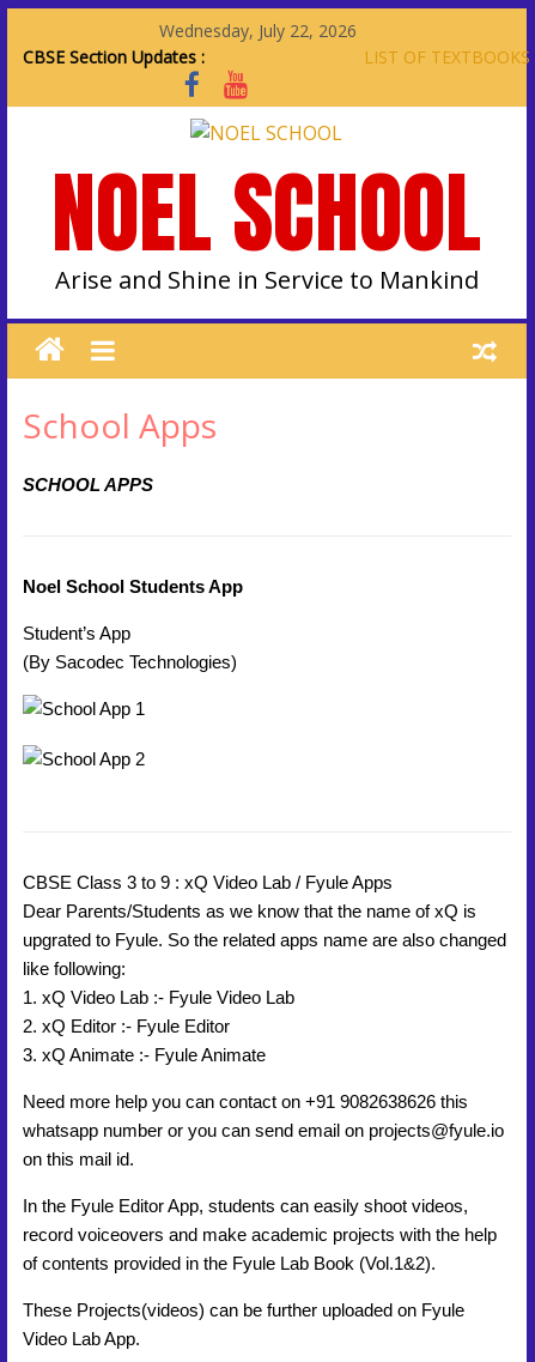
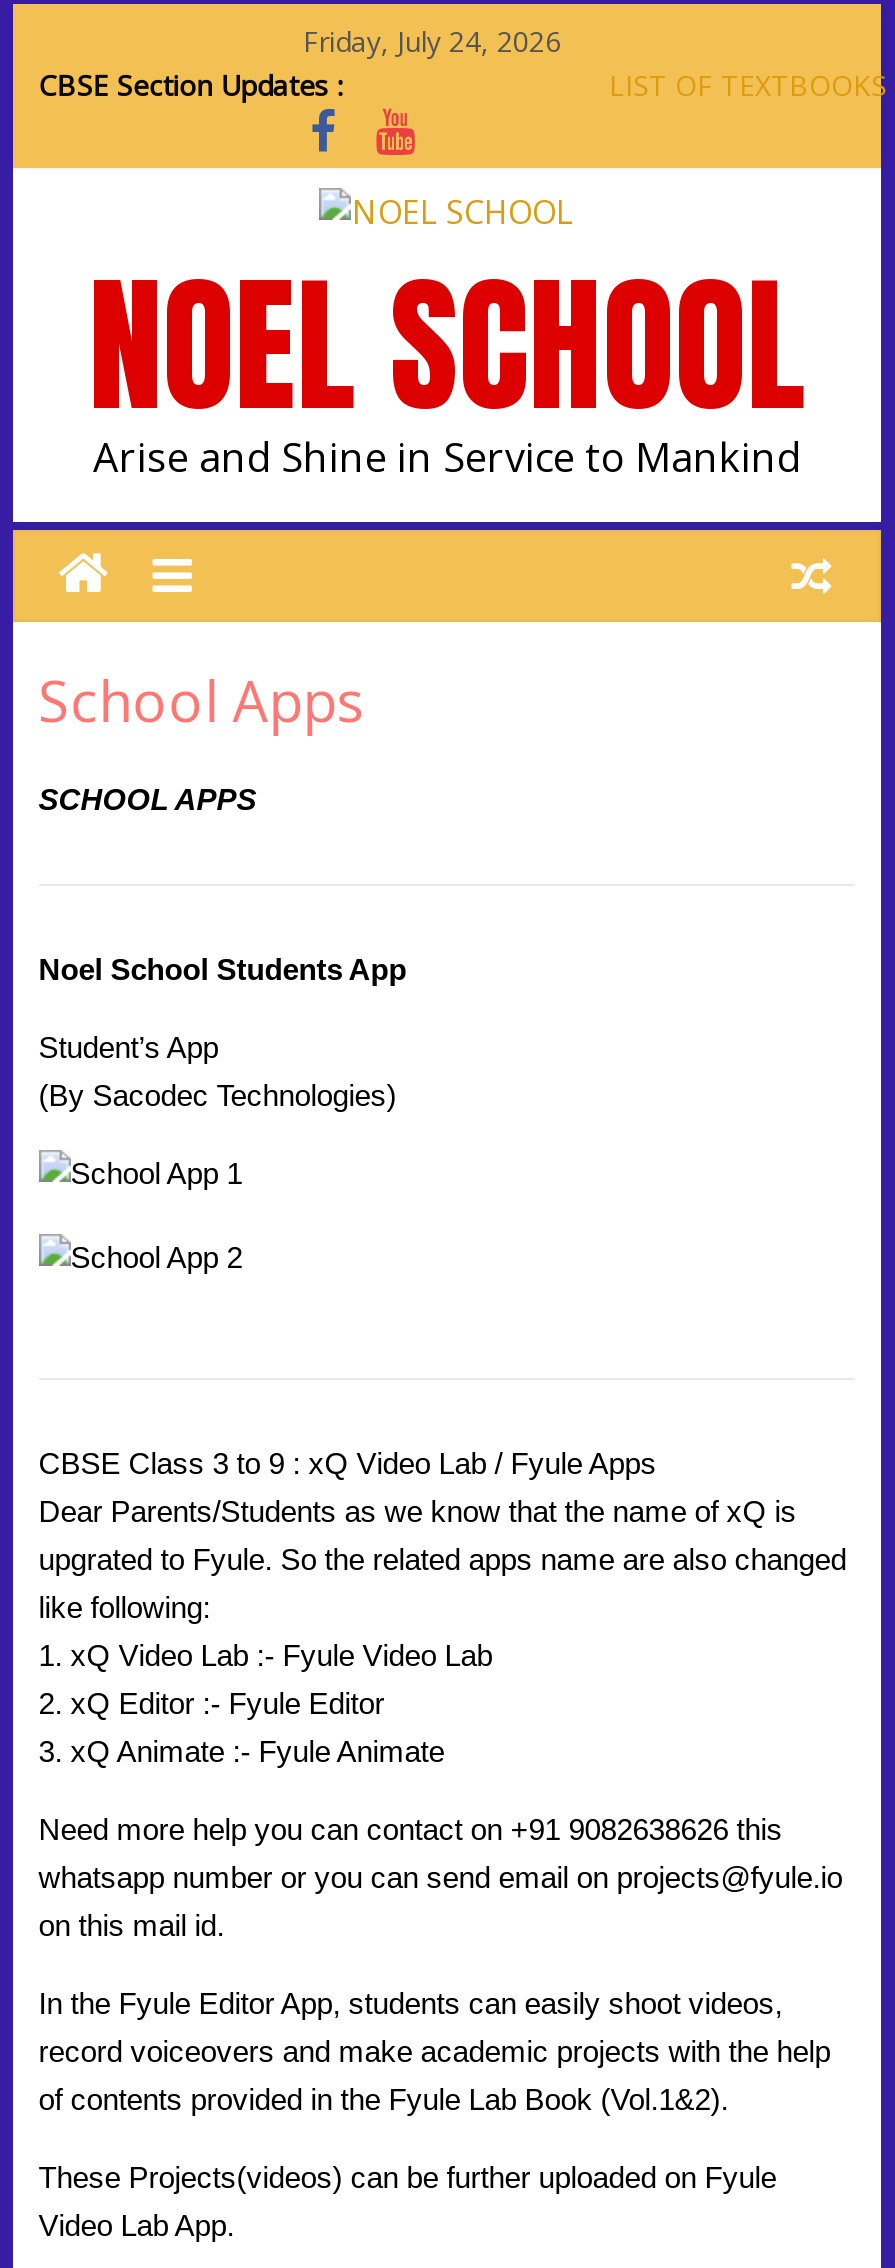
- Wednesday, July 22, 2026
+ Friday, July 24, 2026
